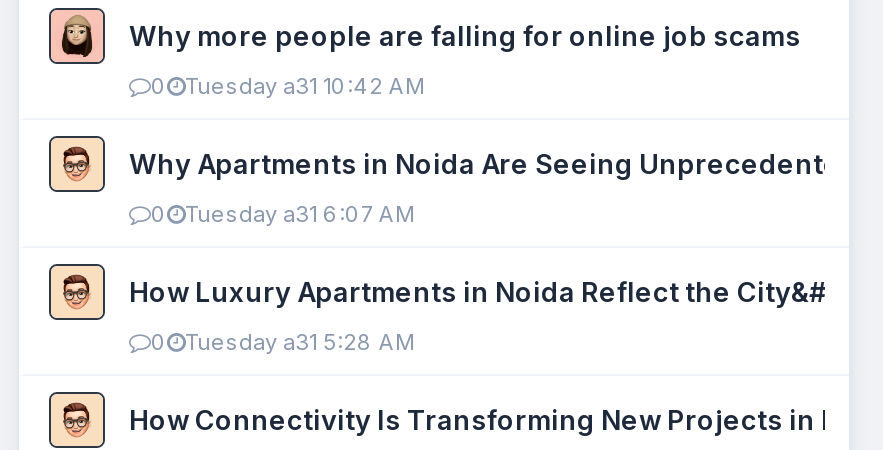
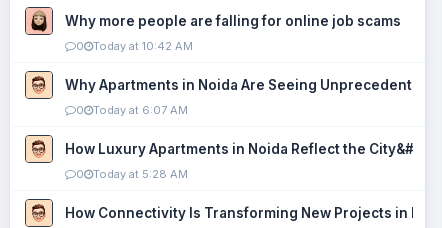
- 0 Tuesday a31 10:42 AM
+ 0 Today at 10:42 AM

- 0 Tuesday a31 6:07 AM
+ 0 Today at 6:07 AM

- 0 Tuesday a31 5:28 AM
+ 0 Today at 5:28 AM
